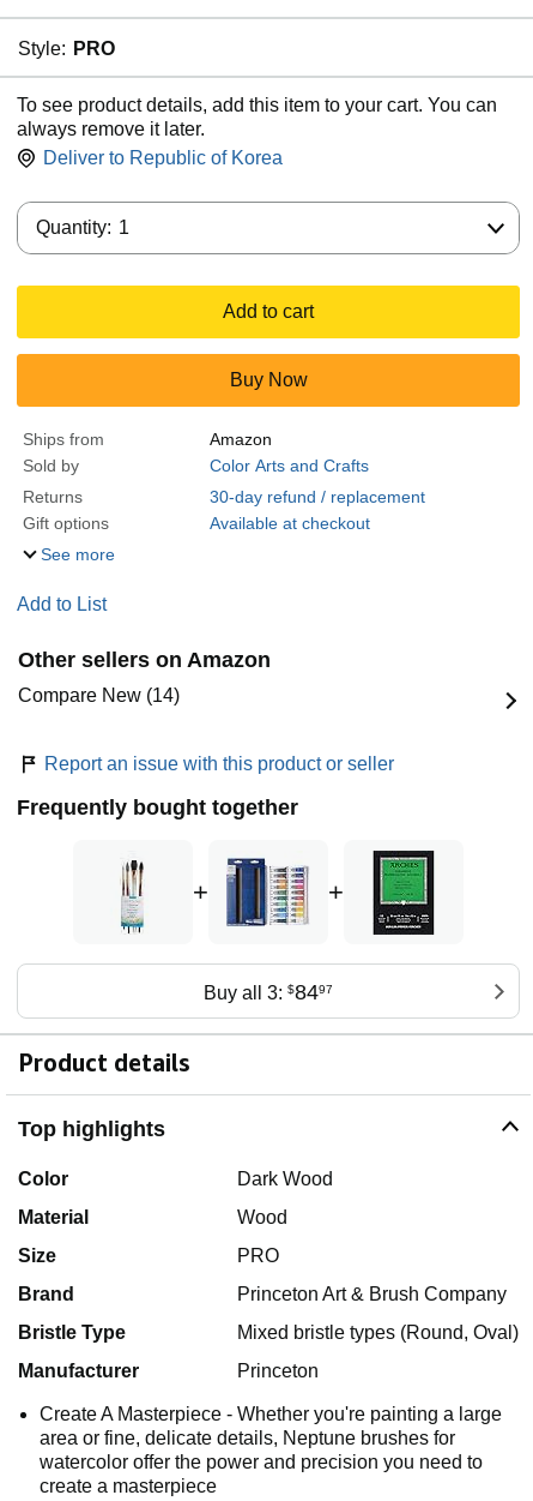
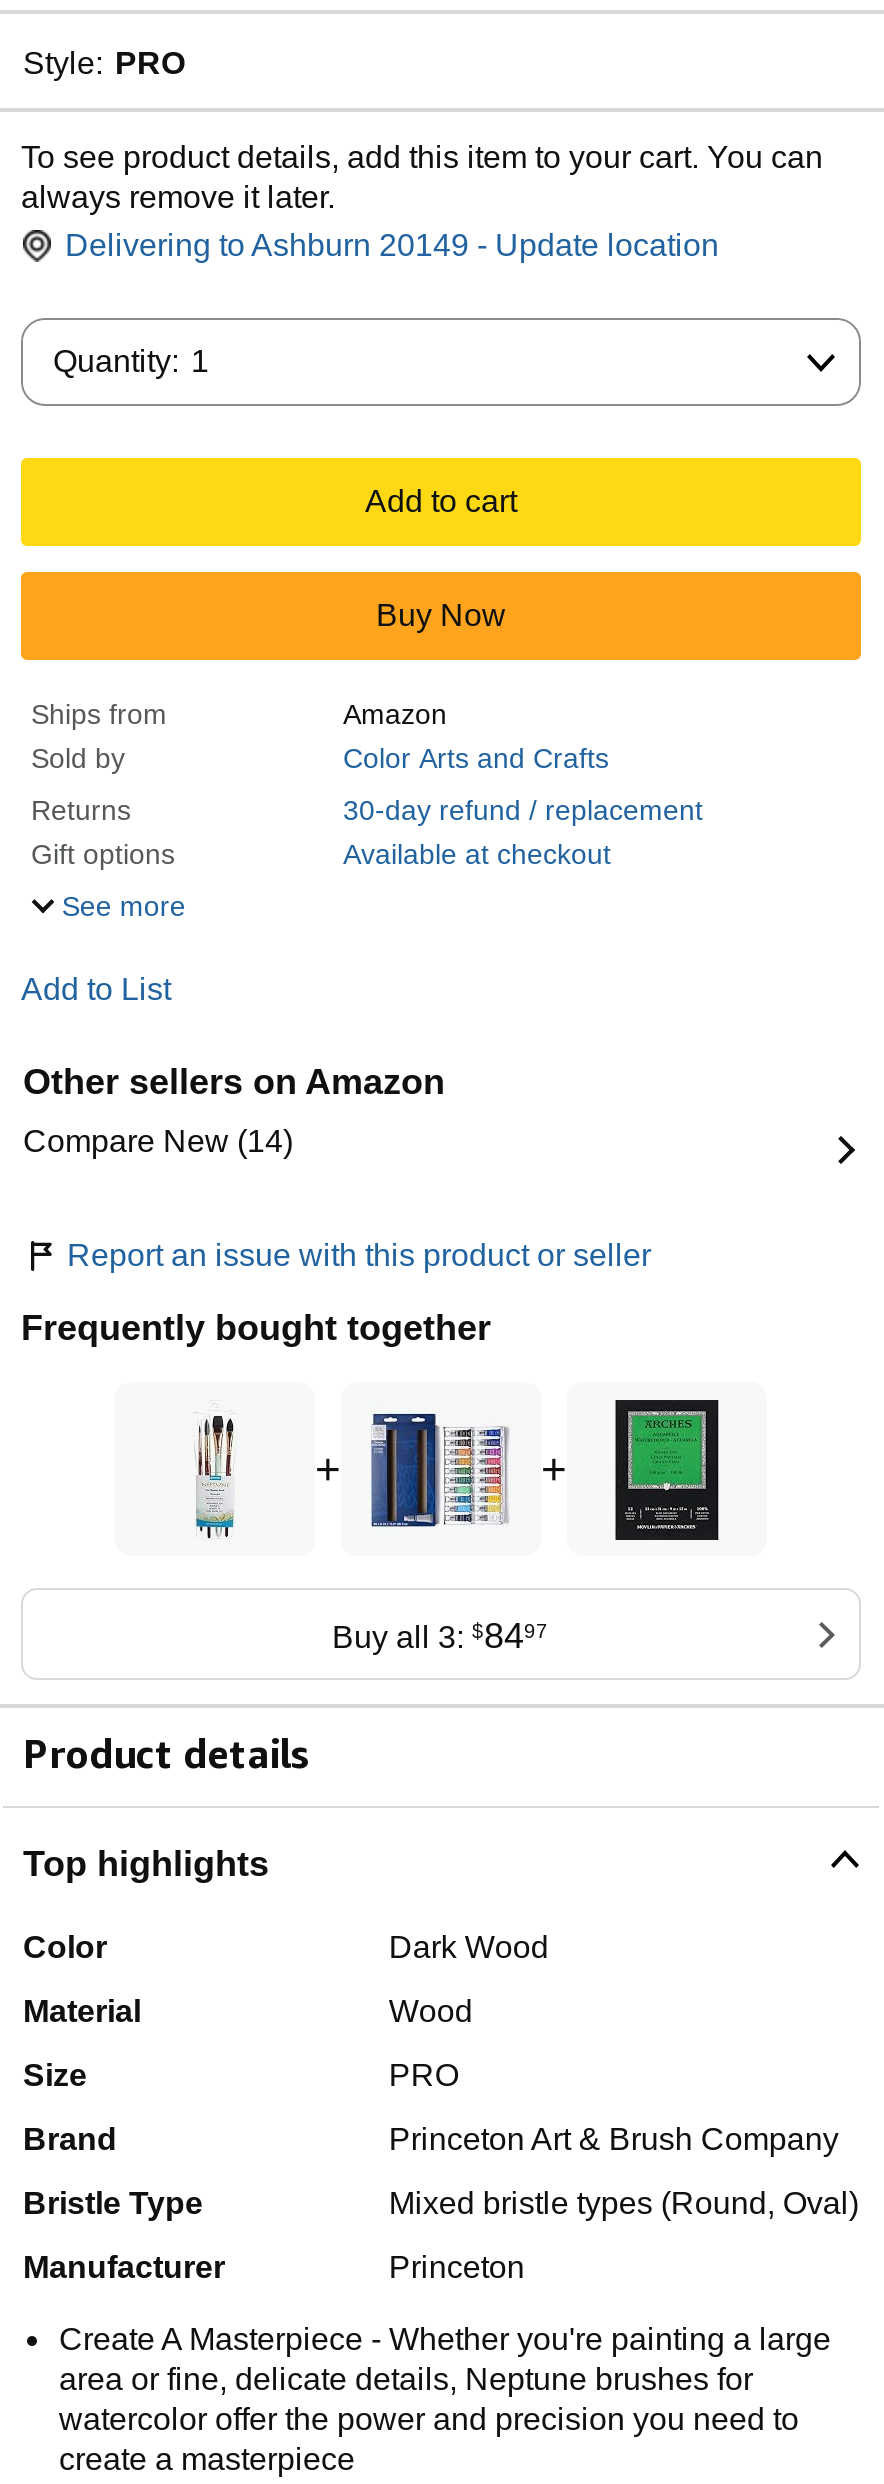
- Deliver to Republic of Korea
+ Delivering to Ashburn 20149 - Update location
